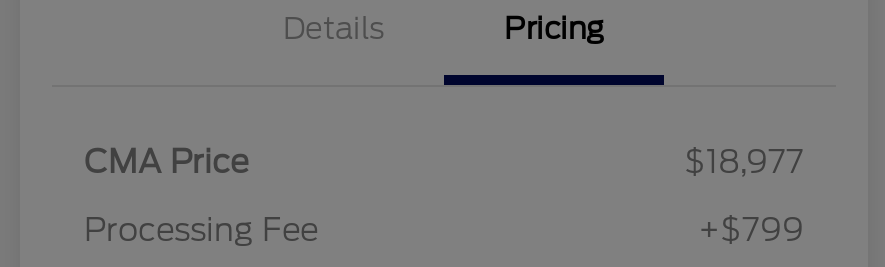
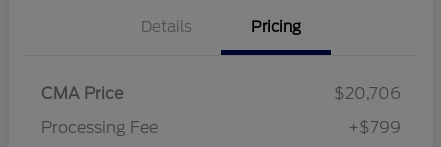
- $18,977
+ $20,706
